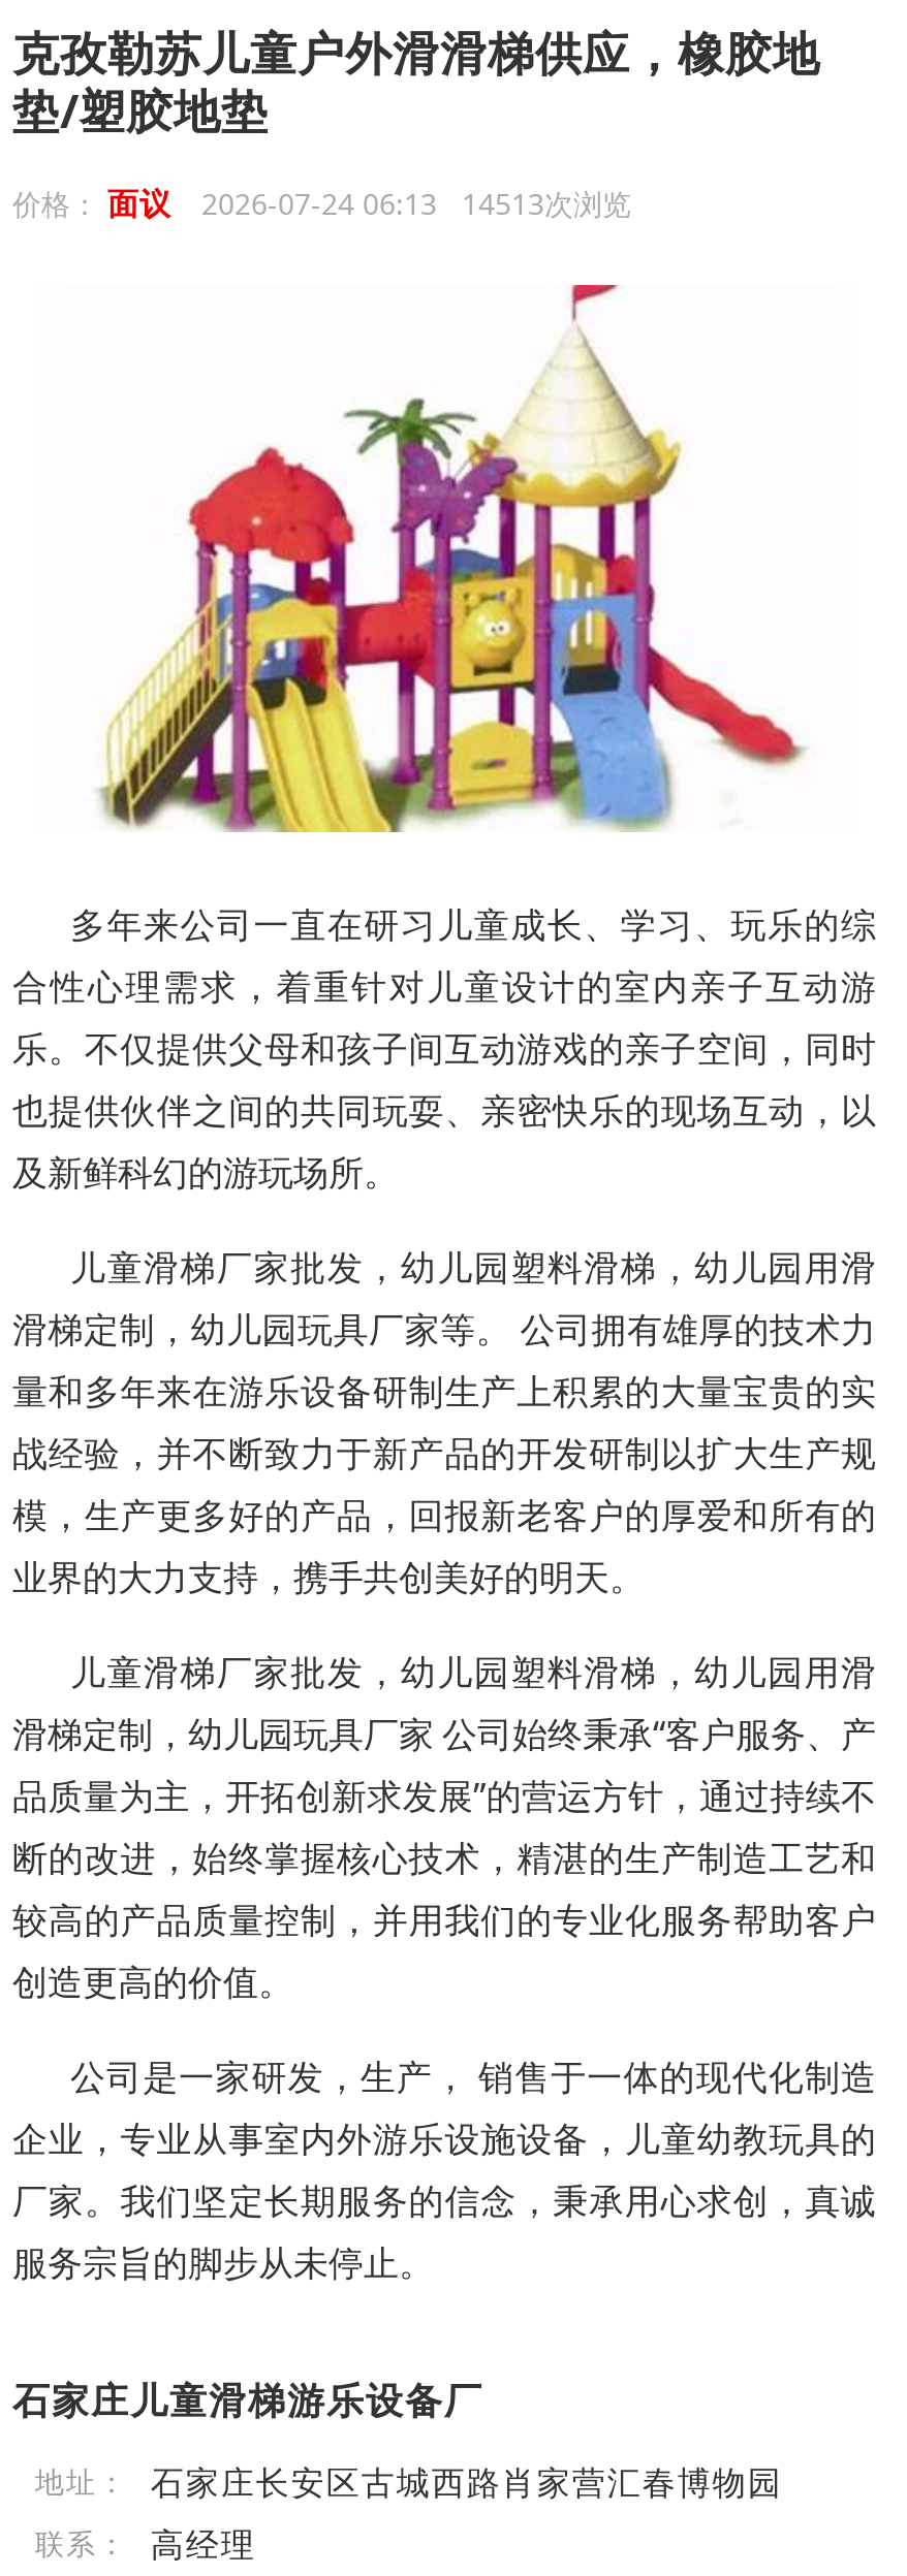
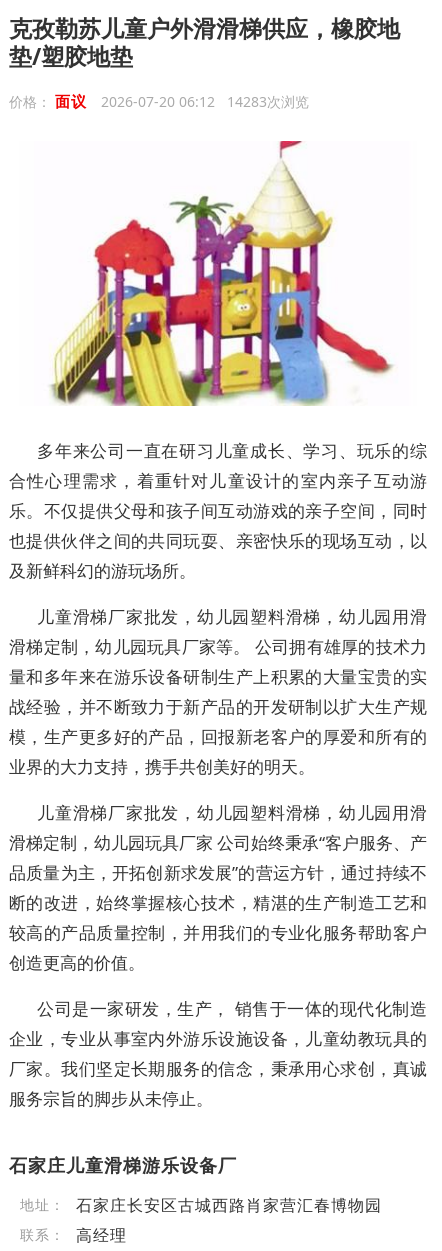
- 价格：面议 2026-07-24 06:13 14513次浏览
+ 价格：面议 2026-07-20 06:12 14283次浏览
